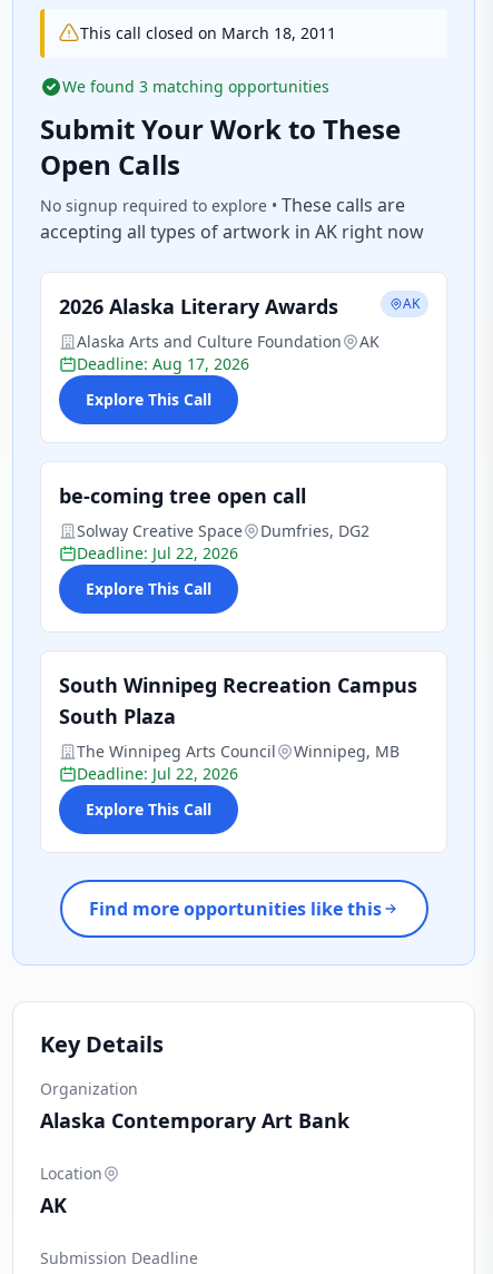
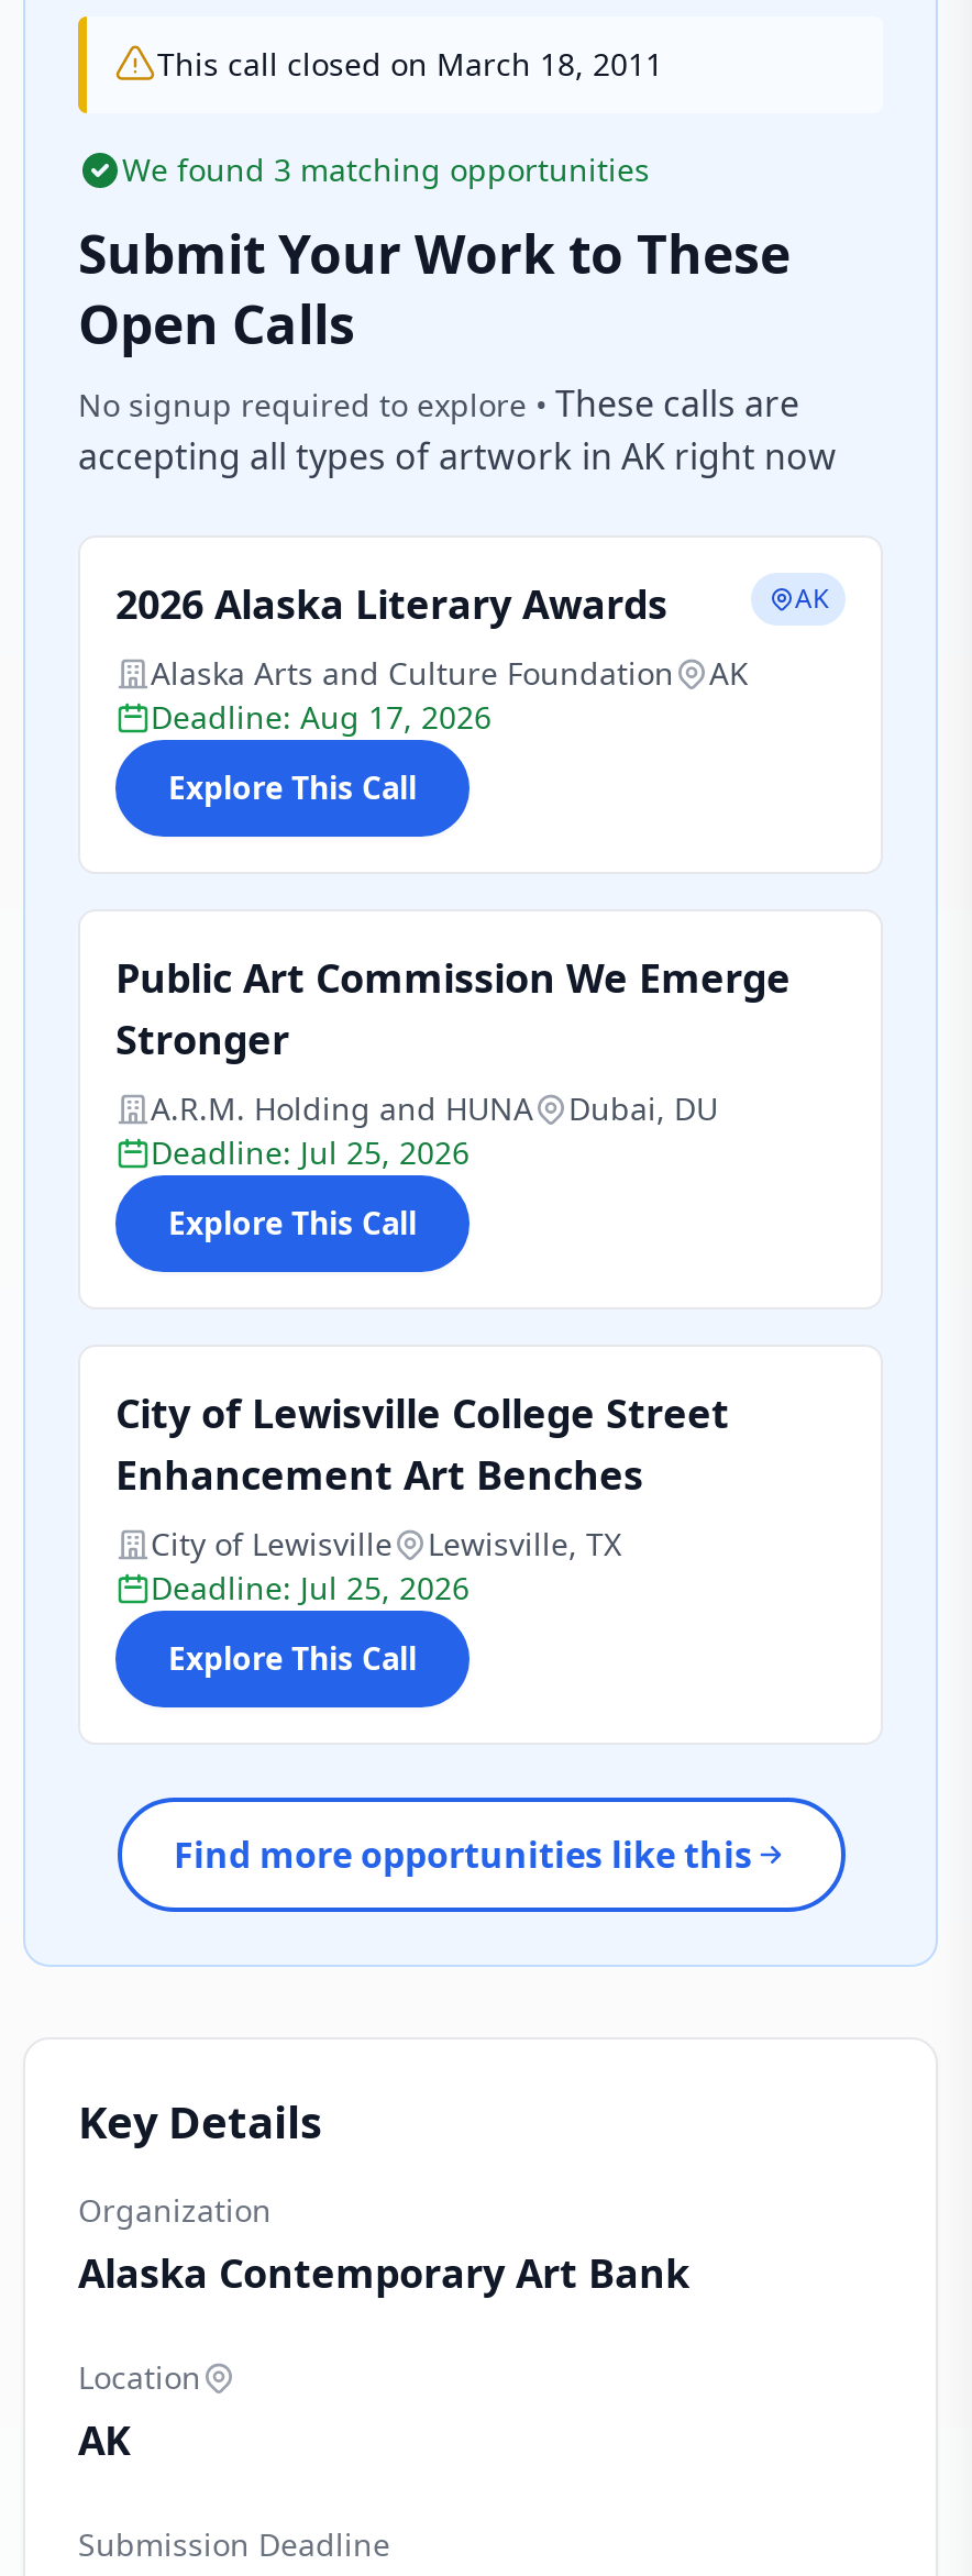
- be-coming tree open call
- Solway Creative Space
- Dumfries, DG2
- Deadline: Jul 22, 2026
+ Public Art Commission We Emerge
+ Stronger
+ A.R.M. Holding and HUNA
+ Dubai, DU
+ Deadline: Jul 25, 2026

- South Winnipeg Recreation Campus
- South Plaza
- The Winnipeg Arts Council
- Winnipeg, MB
- Deadline: Jul 22, 2026
+ City of Lewisville College Street
+ Enhancement Art Benches
+ City of Lewisville
+ Lewisville, TX
+ Deadline: Jul 25, 2026
